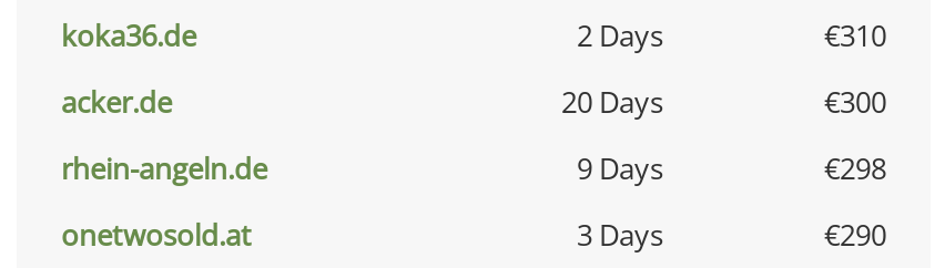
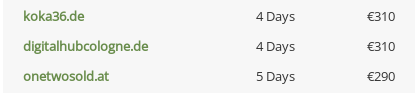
- 2 Days
+ 4 Days

- acker.de
- 20 Days
- €300
- rhein-angeln.de
- 9 Days
- €298
+ digitalhubcologne.de
+ 4 Days
+ €310

- 3 Days
+ 5 Days
